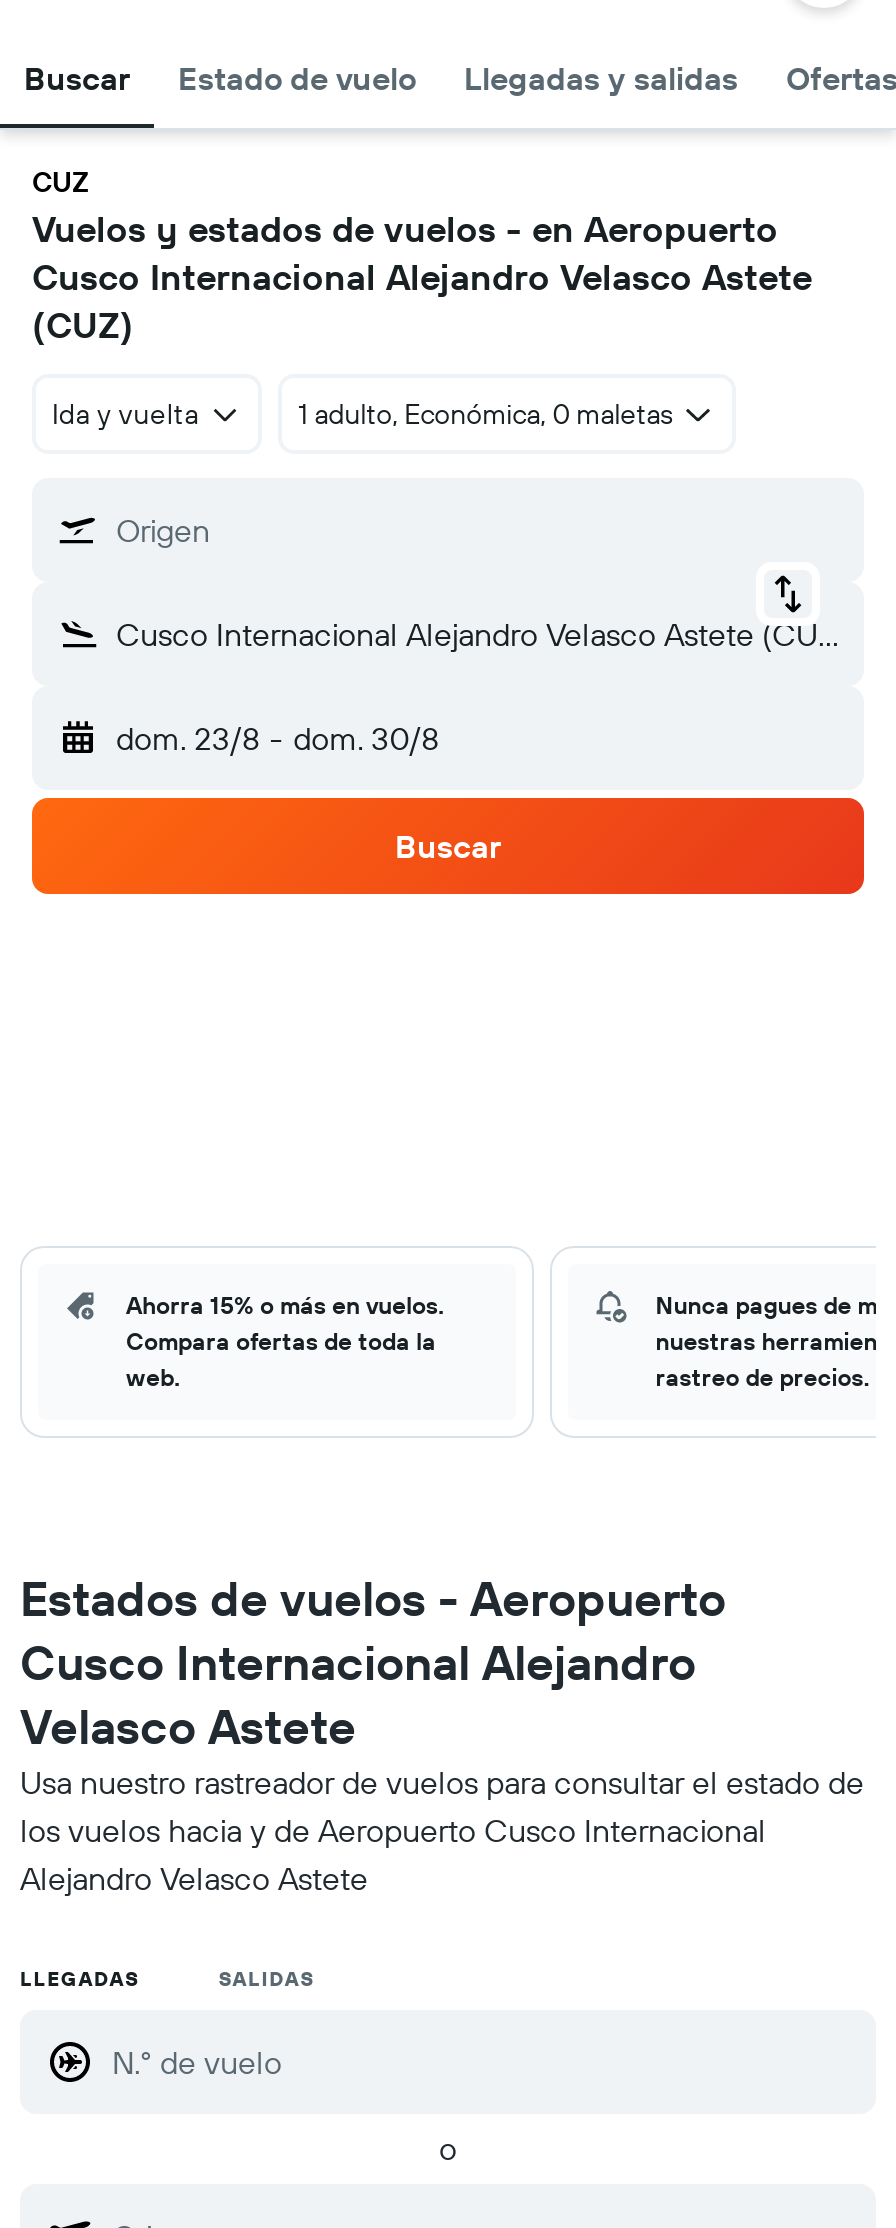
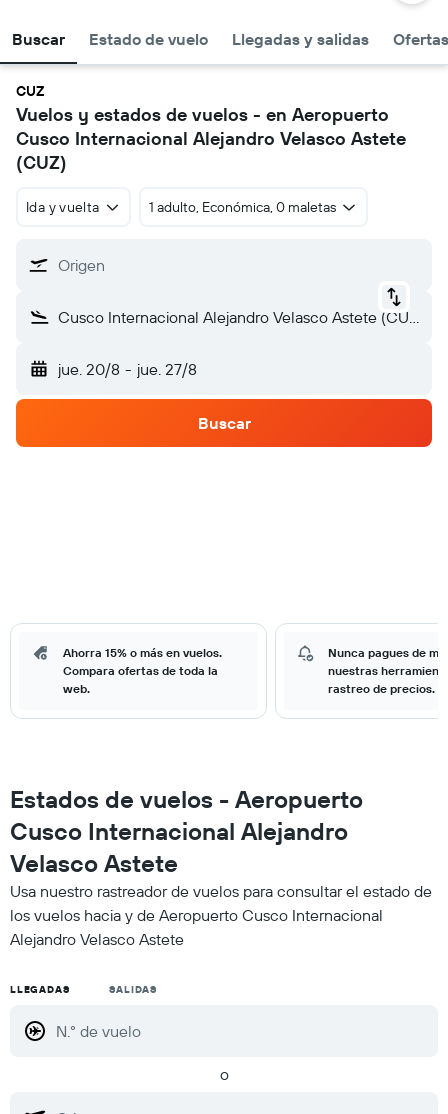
- dom. 23/8 - dom. 30/8
+ jue. 20/8 - jue. 27/8
